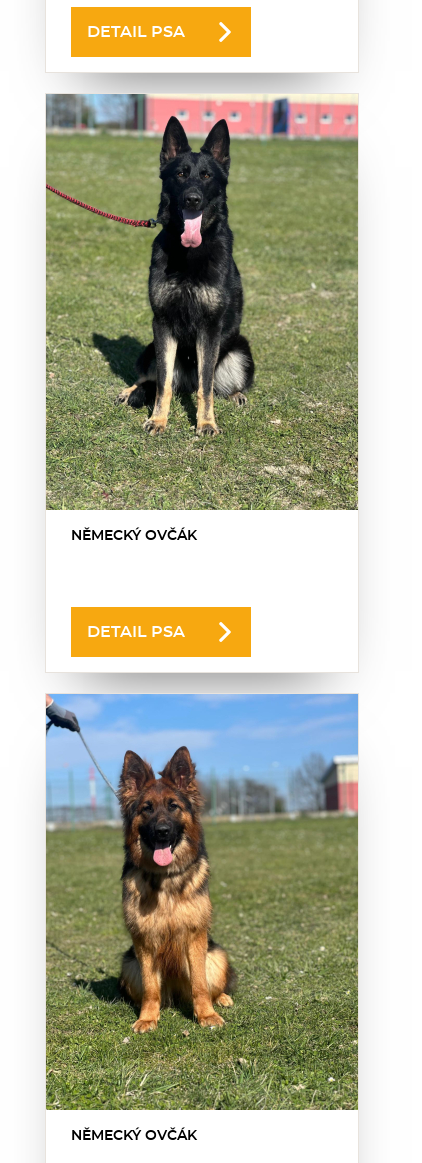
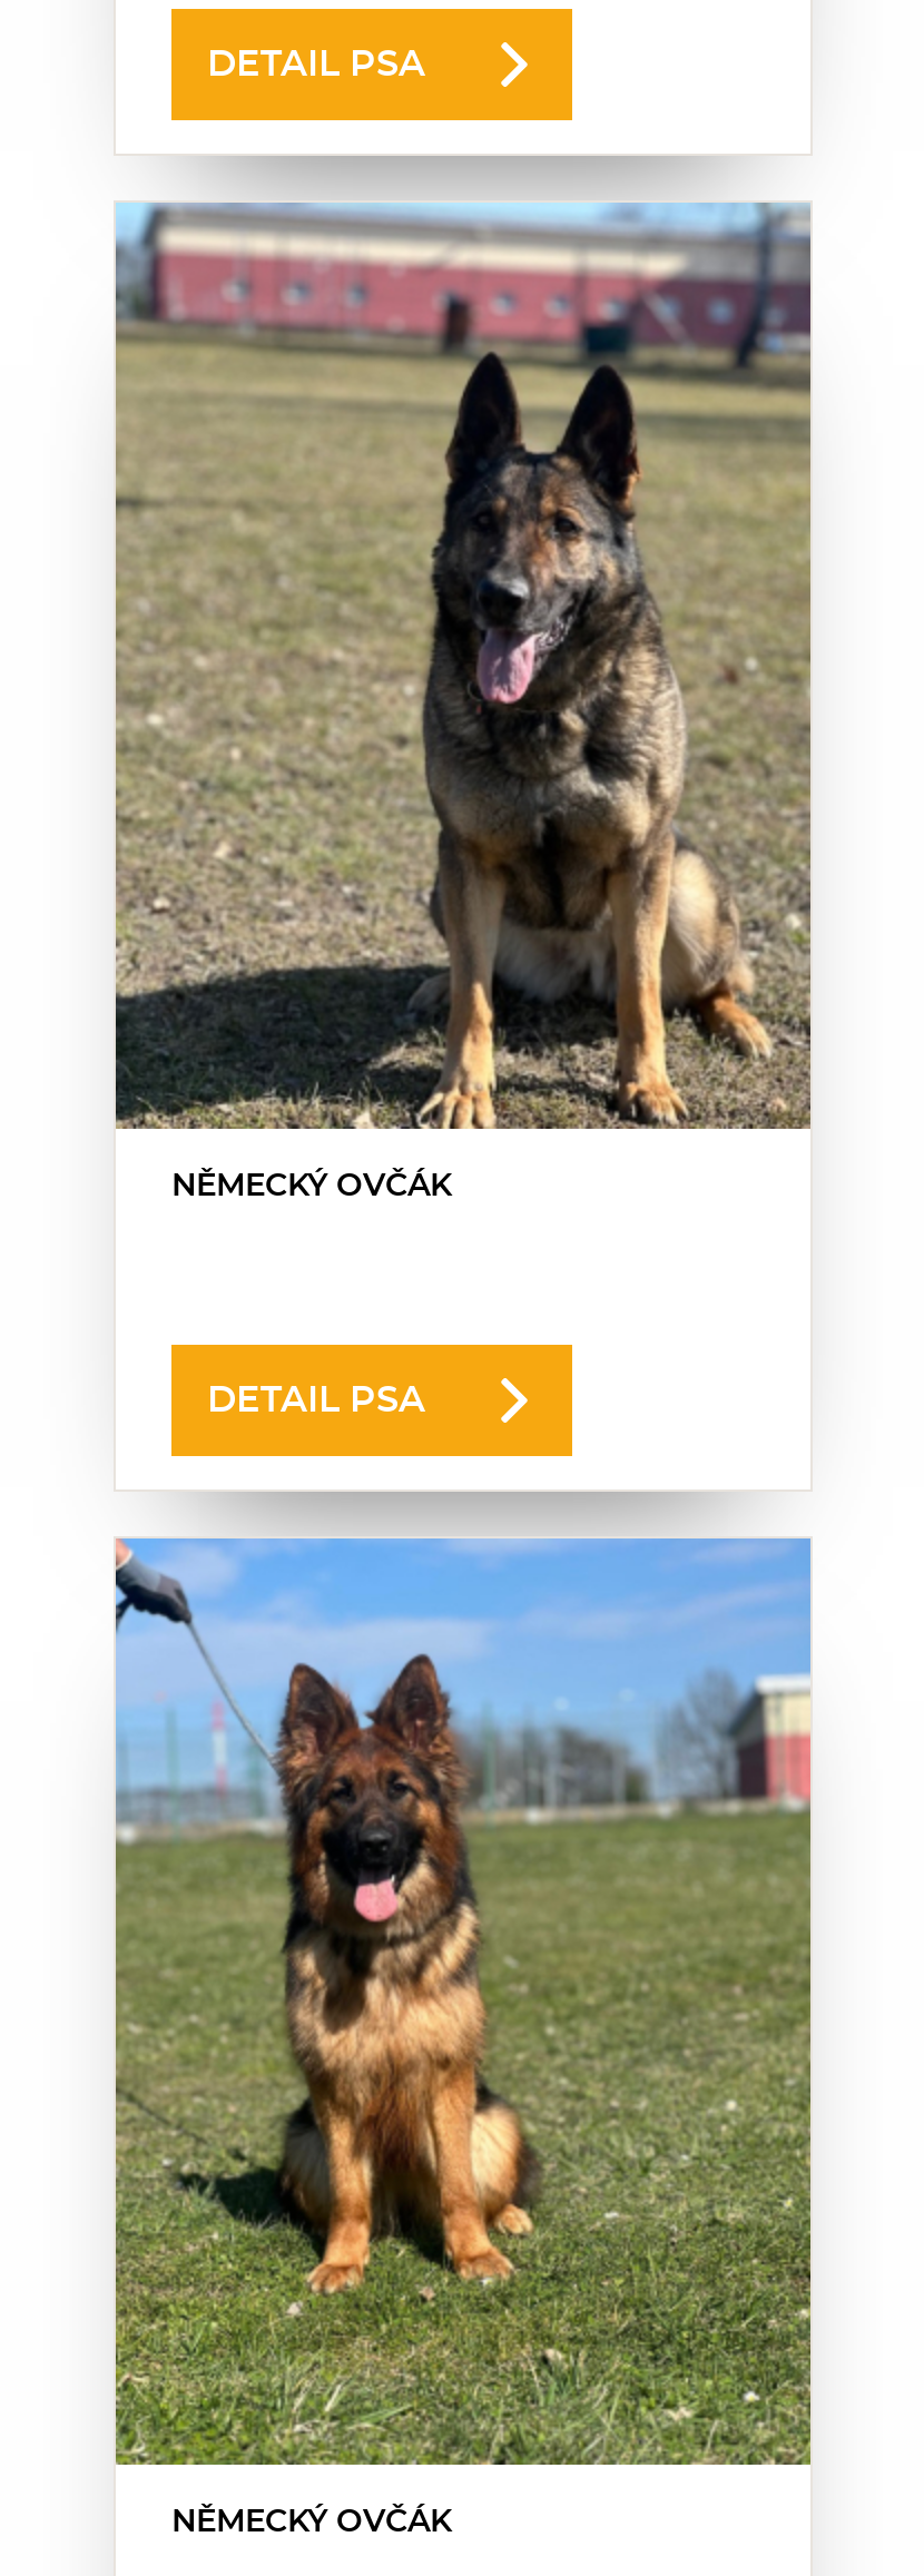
- [image]
+ [image]
